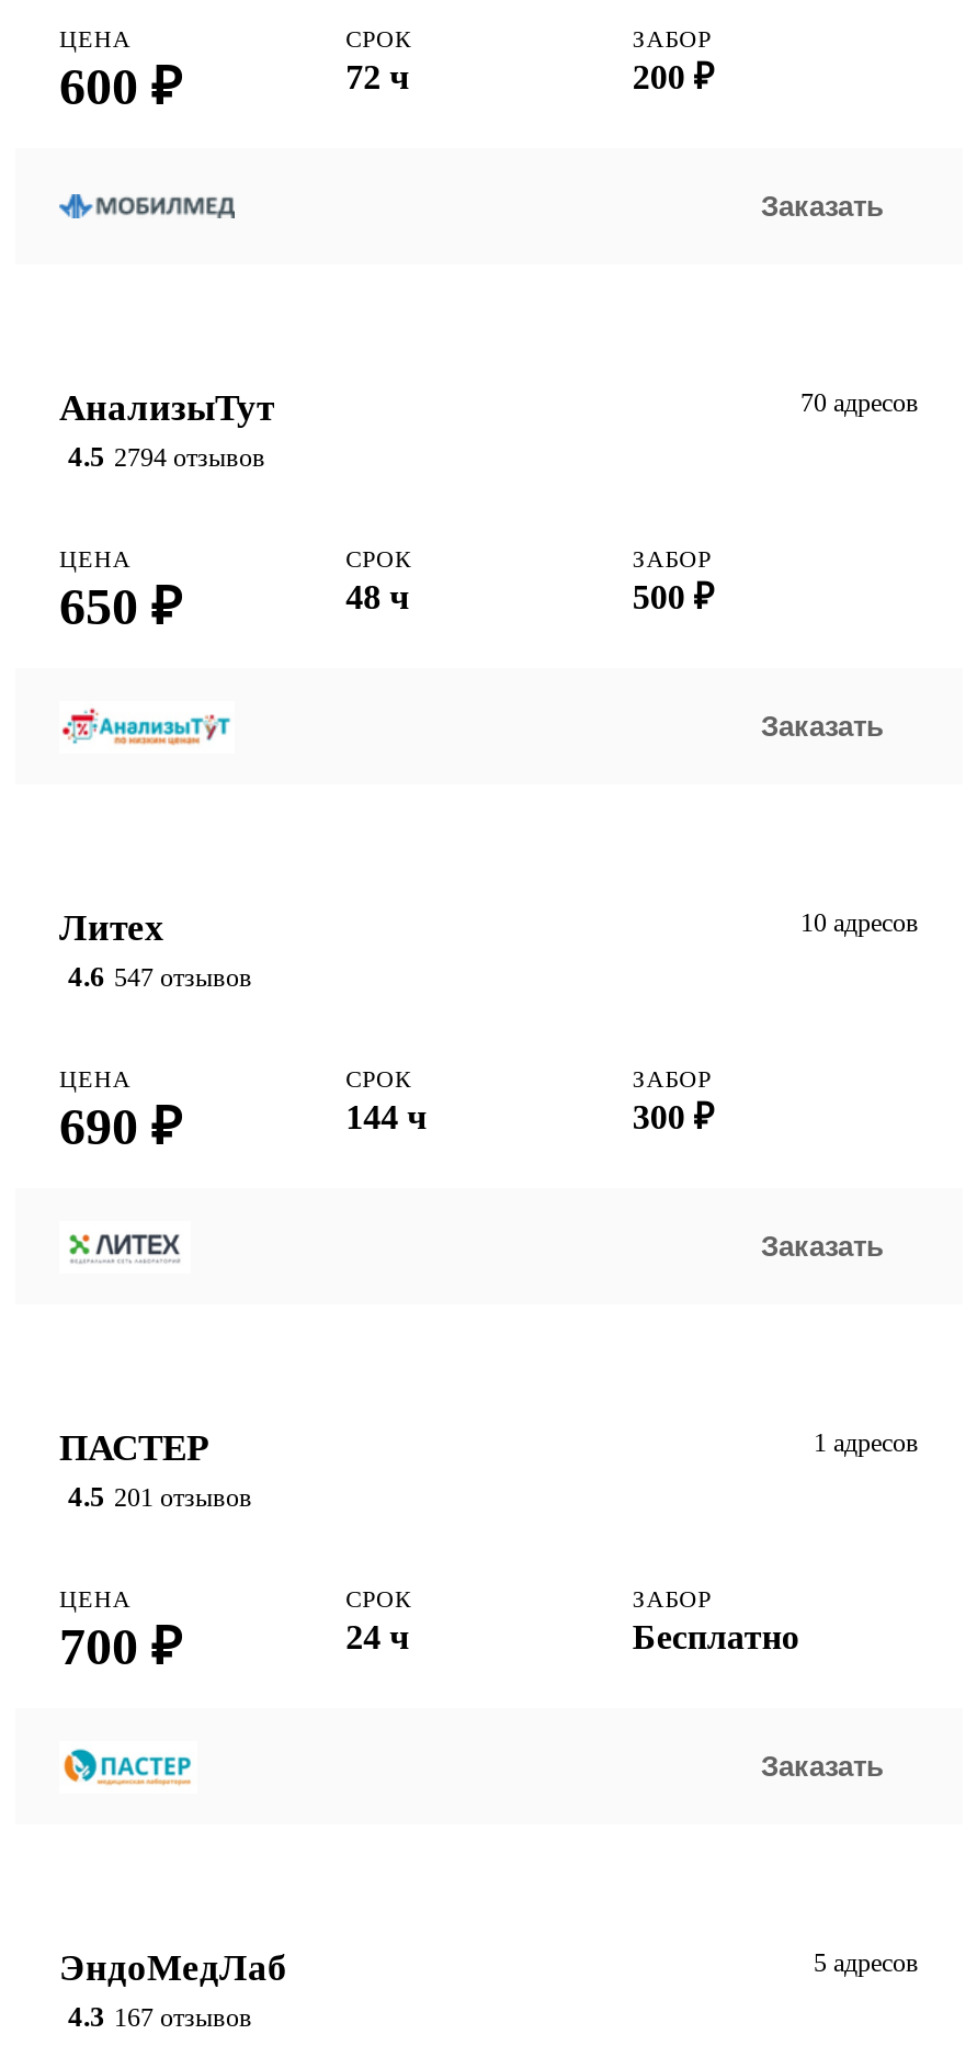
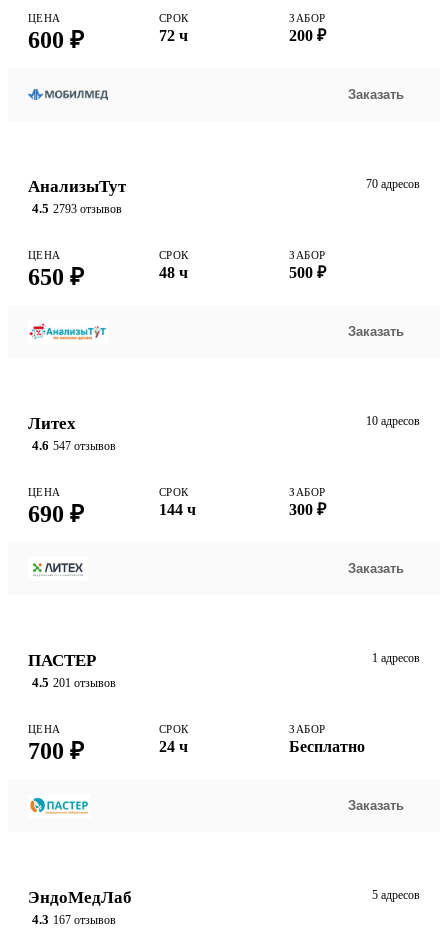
- 4.5 2794 отзывов
+ 4.5 2793 отзывов
